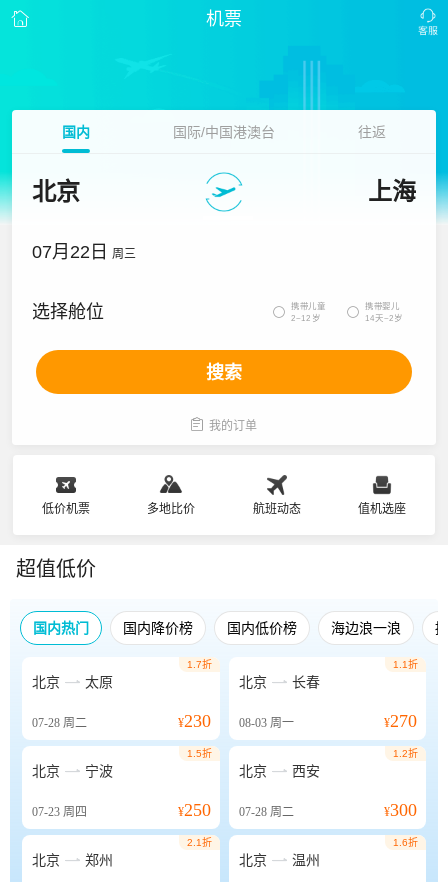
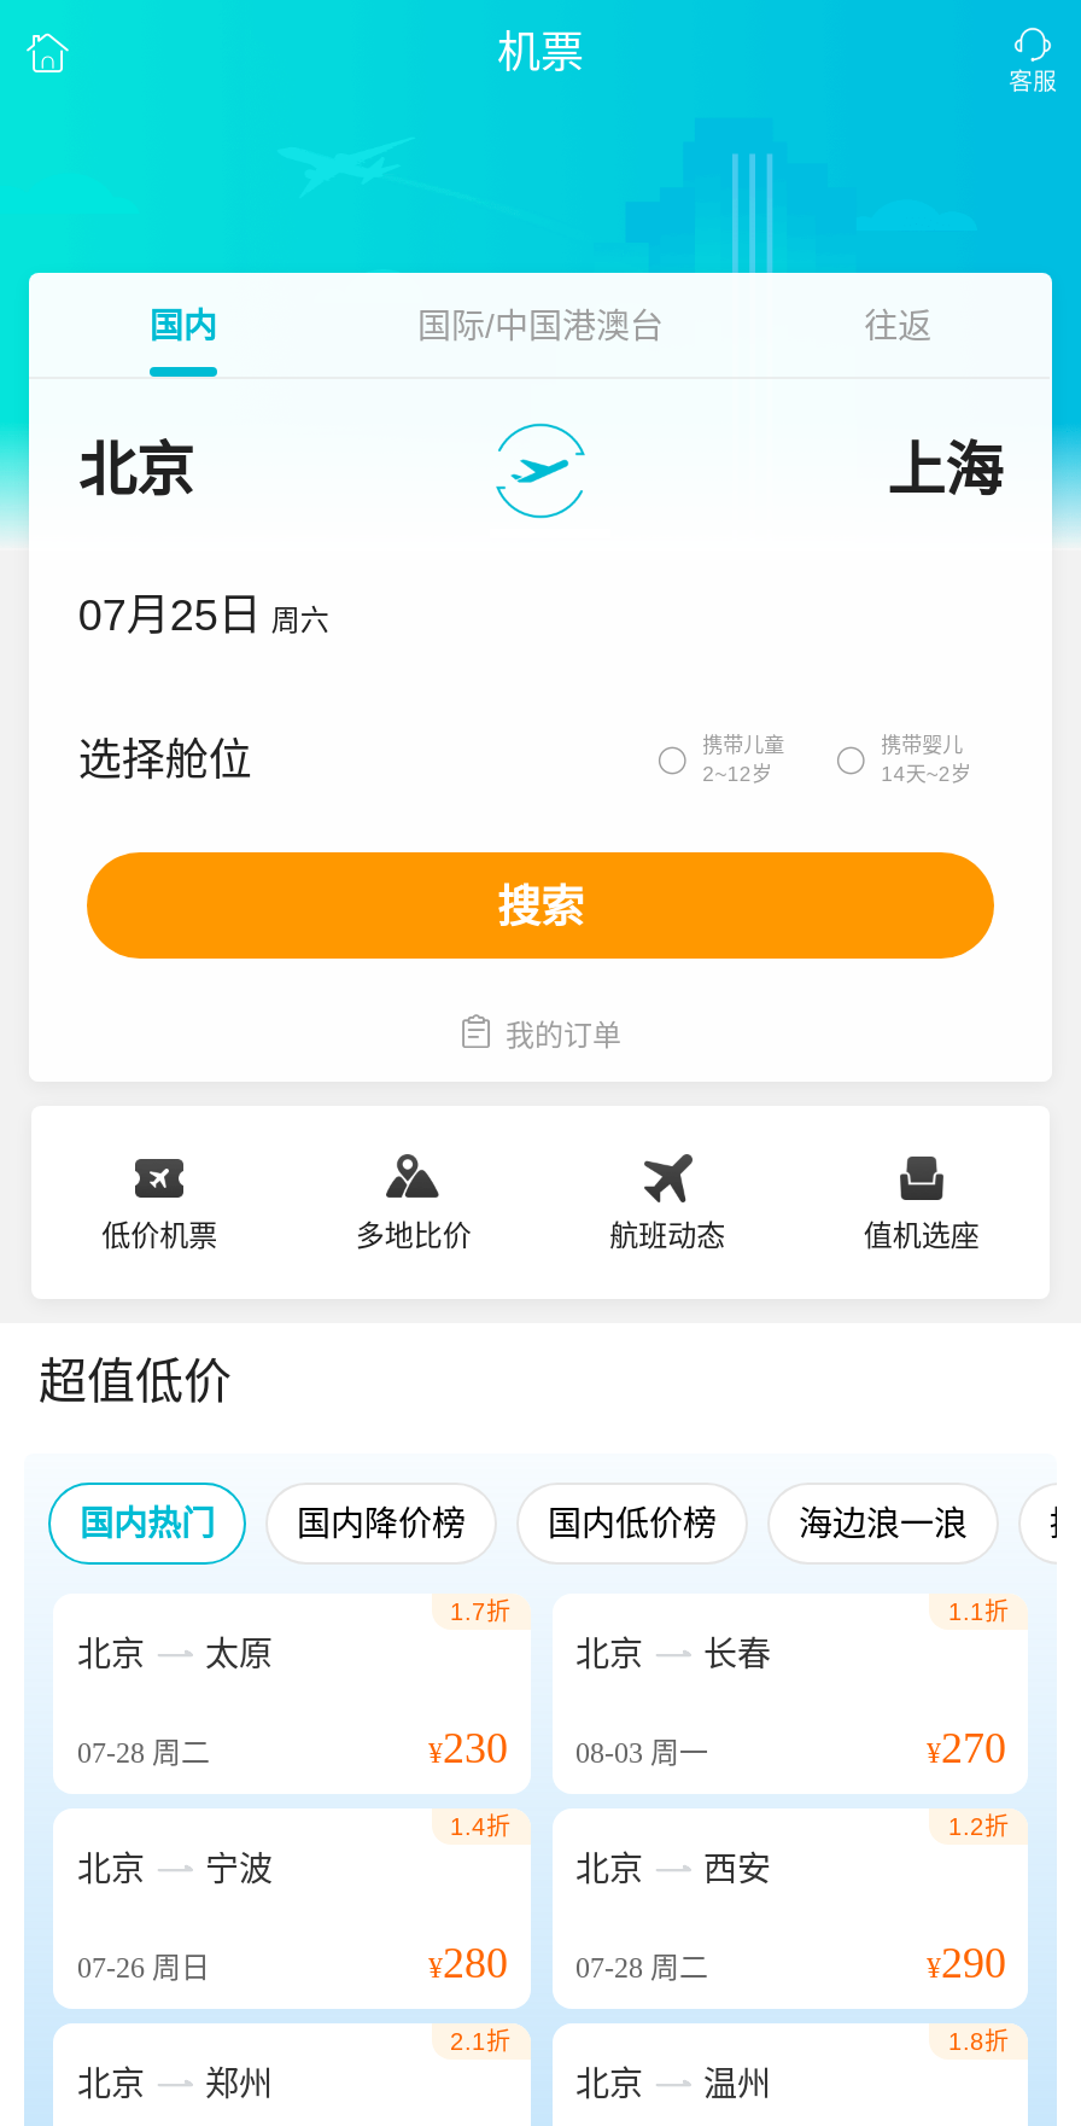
- 07月22日 周三
+ 07月25日 周六

- 1.5折
+ 1.4折

- 07-23周四
+ 07-26周日

- ¥250 07-28周二
+ ¥280 07-28周二

- ¥300
+ ¥290

- 1.6折
+ 1.8折
